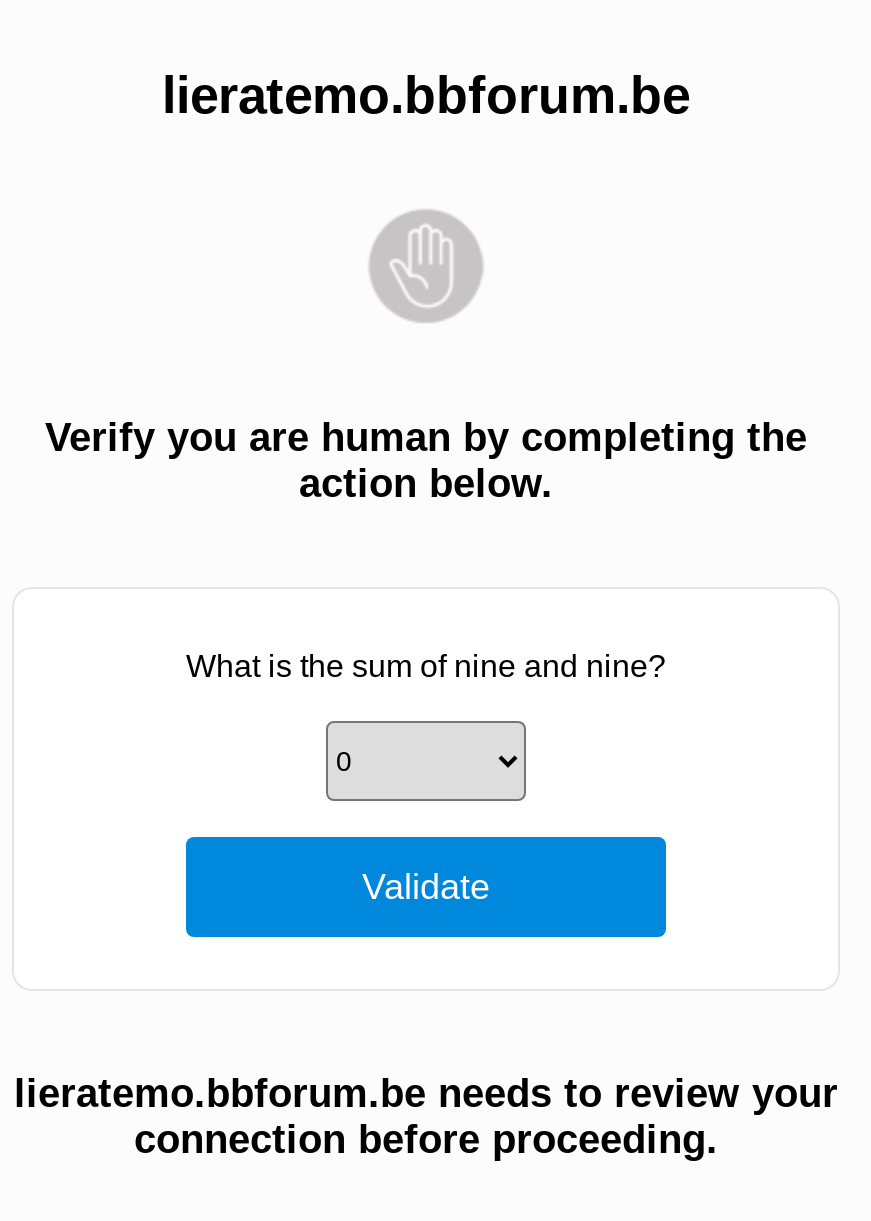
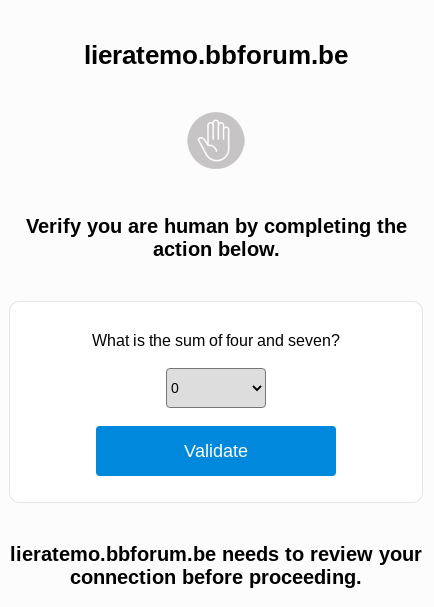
- What is the sum of nine and nine?
+ What is the sum of four and seven?
